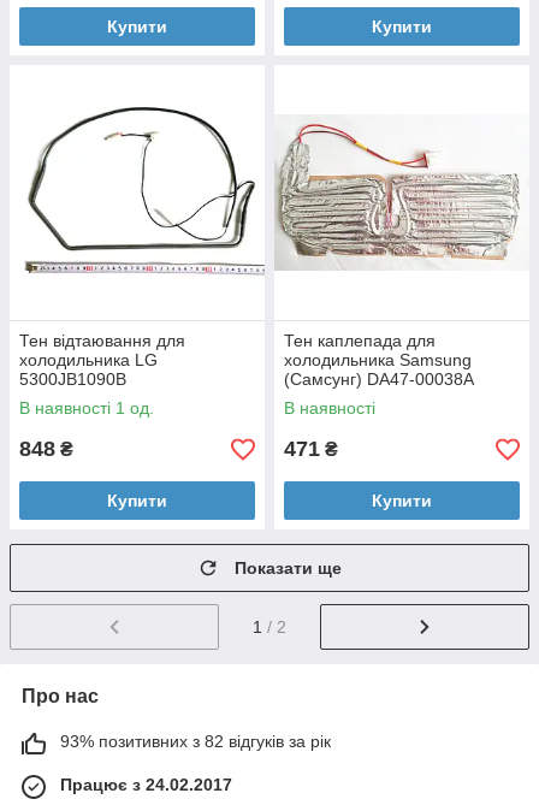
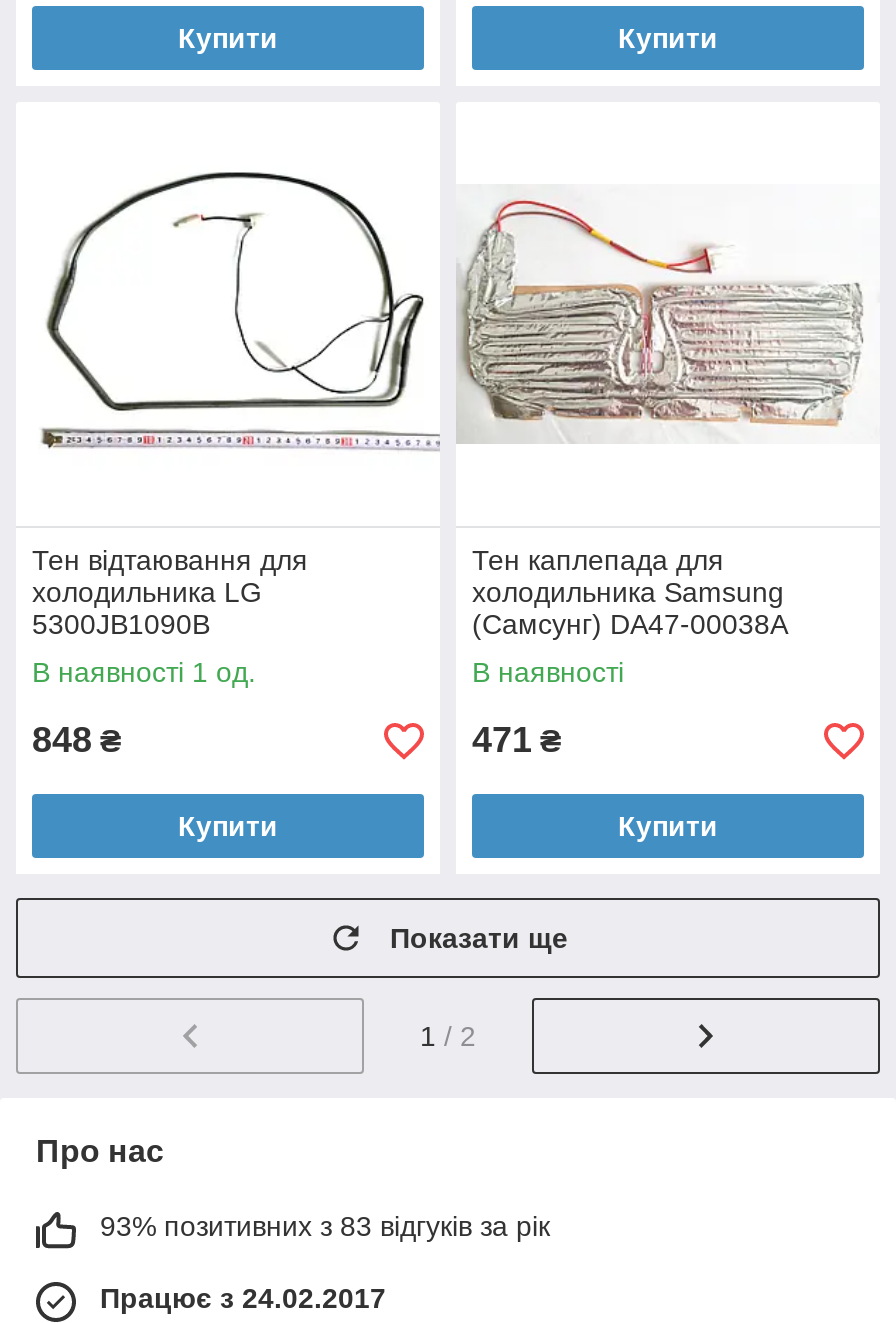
- 93% позитивних з 82 відгуків за рік
+ 93% позитивних з 83 відгуків за рік
